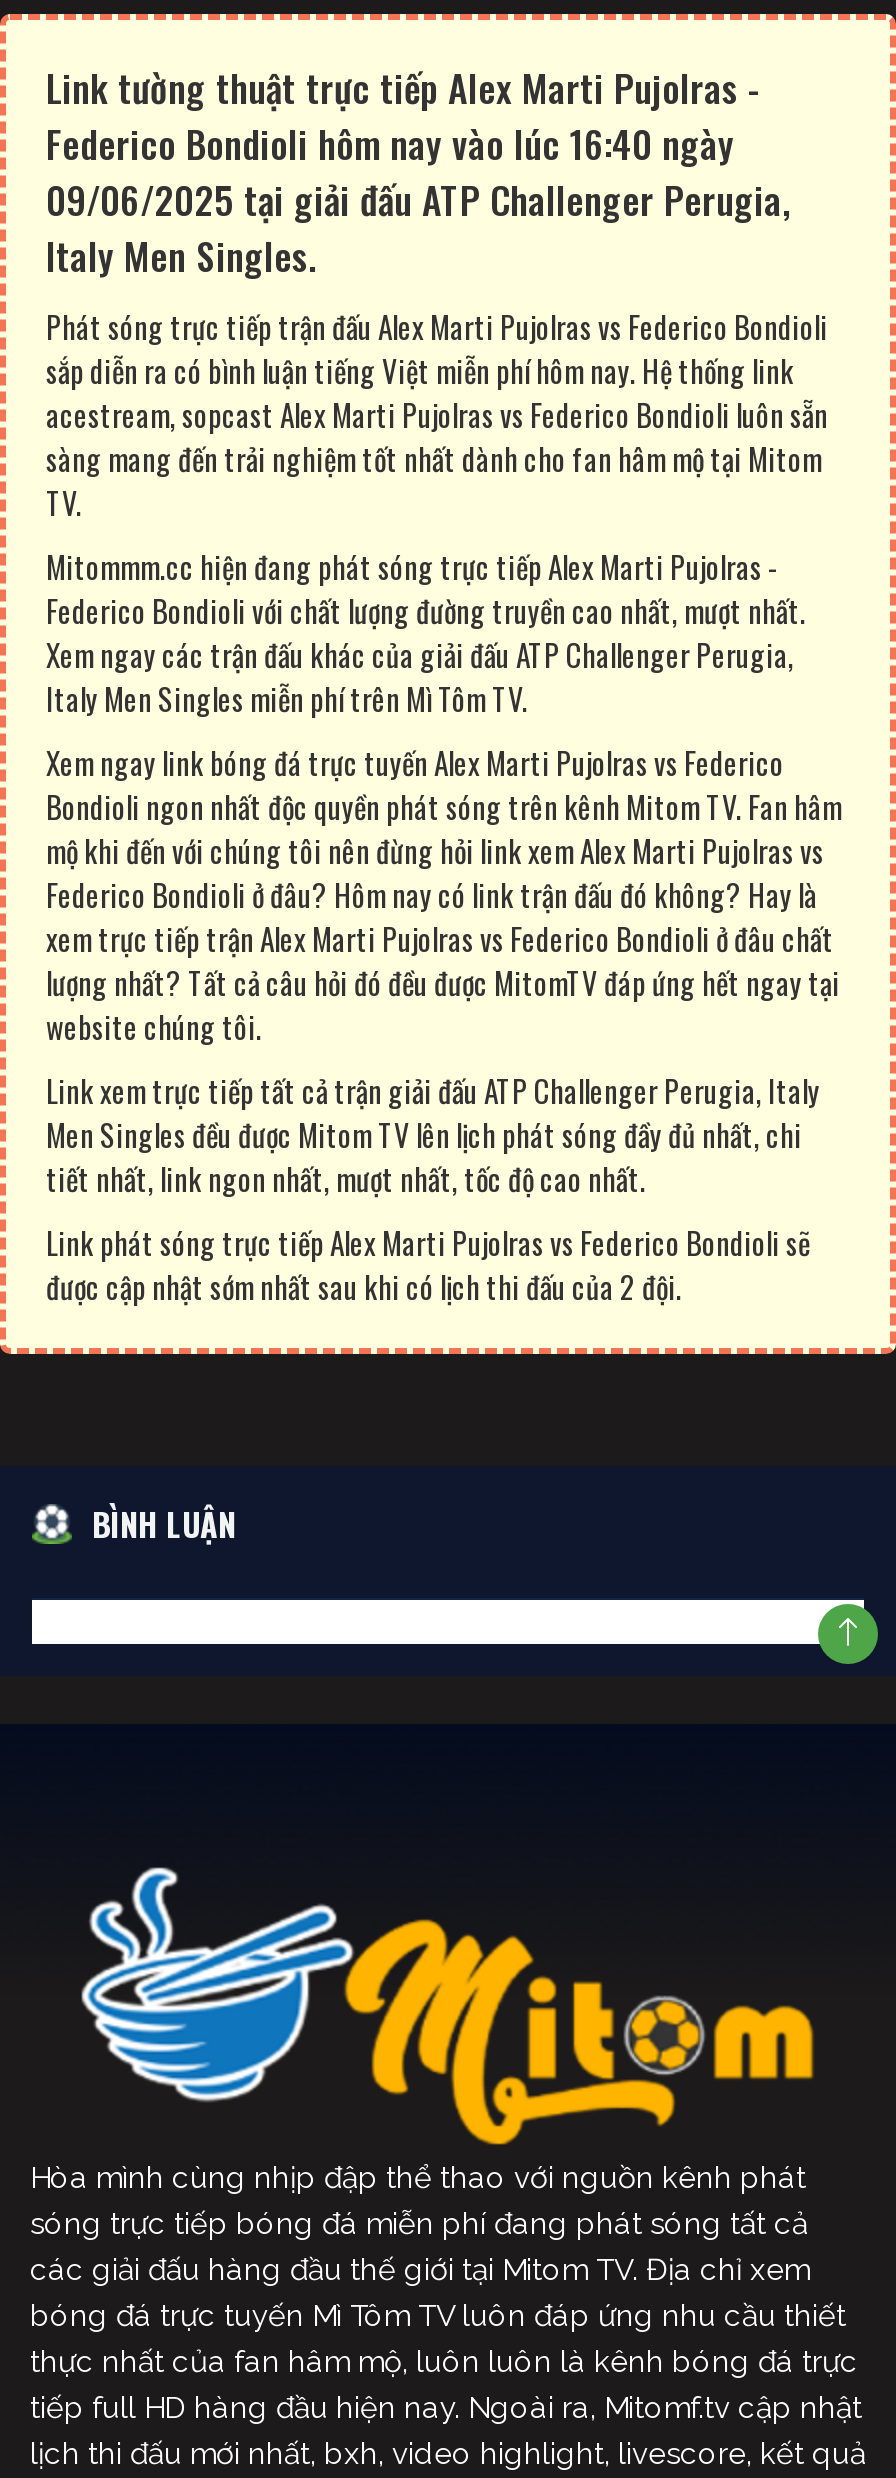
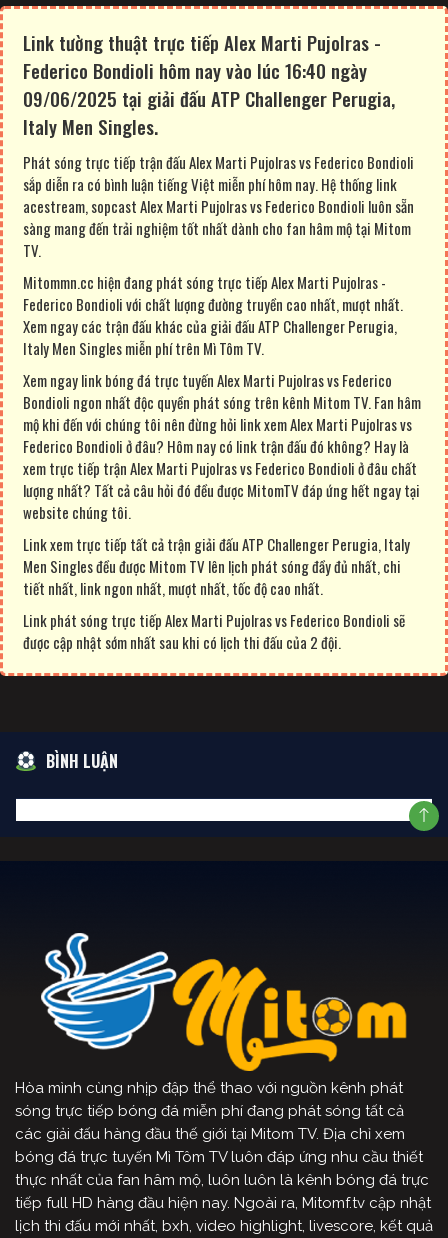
- Mitommm.cc hiện đang phát sóng trực tiếp Alex Marti Pujolras -
+ Mitommn.cc hiện đang phát sóng trực tiếp Alex Marti Pujolras -
